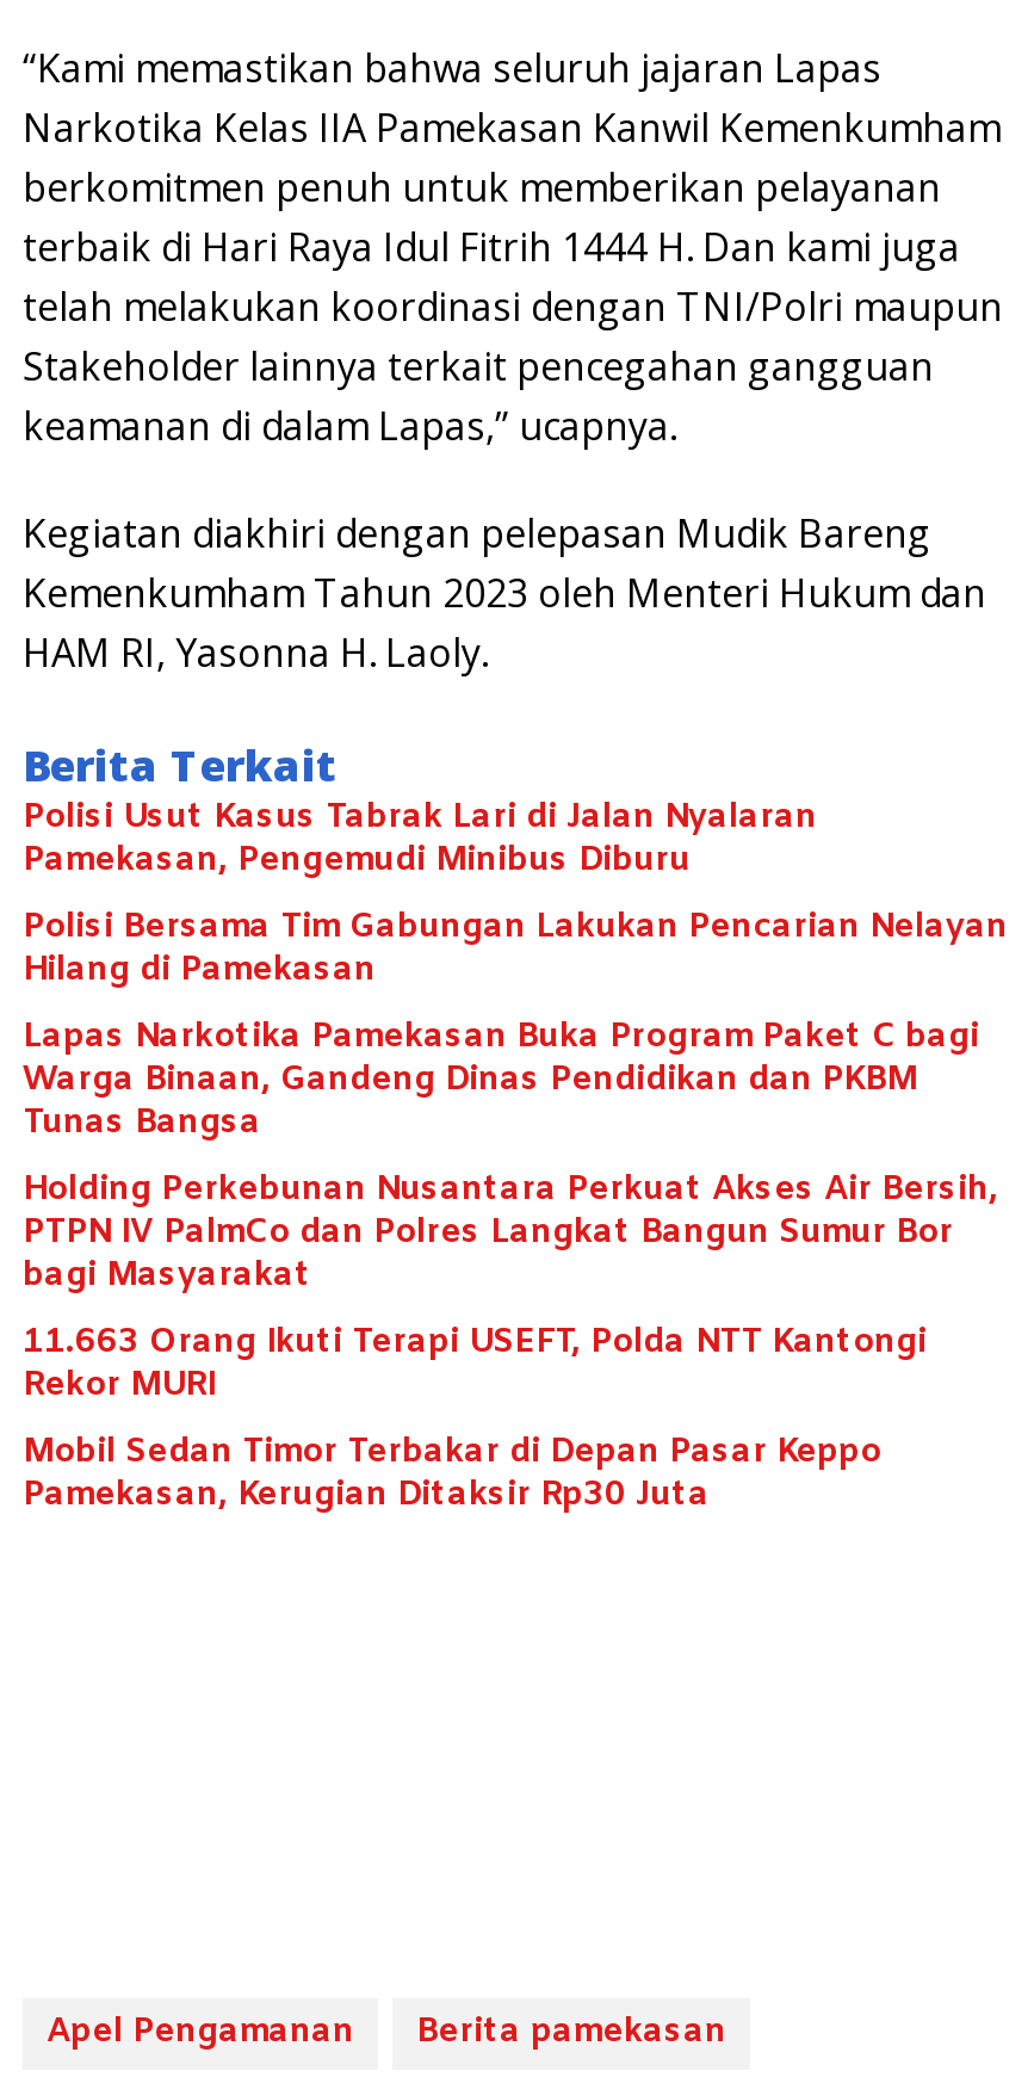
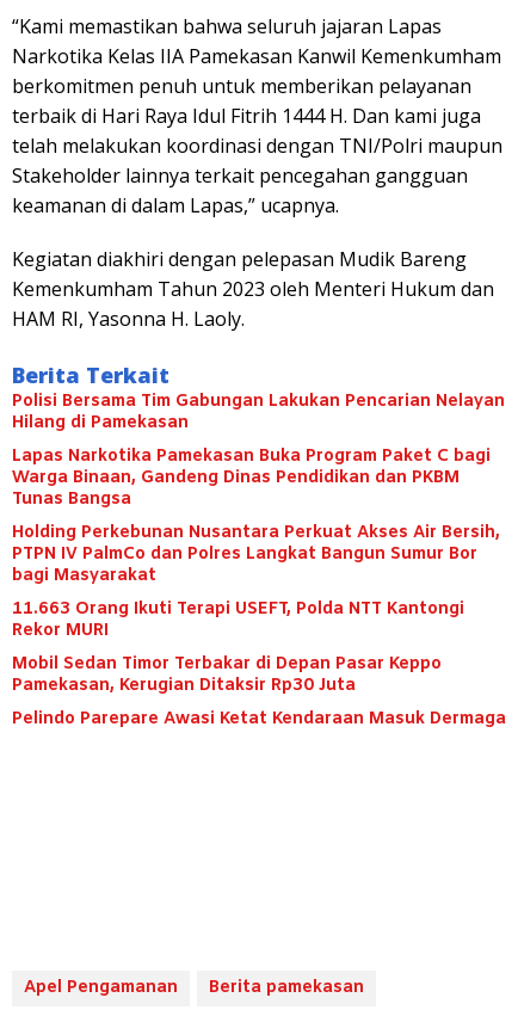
- Polisi Usut Kasus Tabrak Lari di Jalan Nyalaran
- Pamekasan, Pengemudi Minibus Diburu

moved up: Polisi Bersama Tim Gabungan Lakukan Pencarian Nelayan | Hilang di Pamekasan | Lapas Narkotika Pamekasan Buka Program Paket C bagi | ... | Mobil Sedan Timor Terbakar di Depan Pasar Keppo | Pamekasan, Kerugian Ditaksir Rp30 Juta

+ Pelindo Parepare Awasi Ketat Kendaraan Masuk Dermaga
